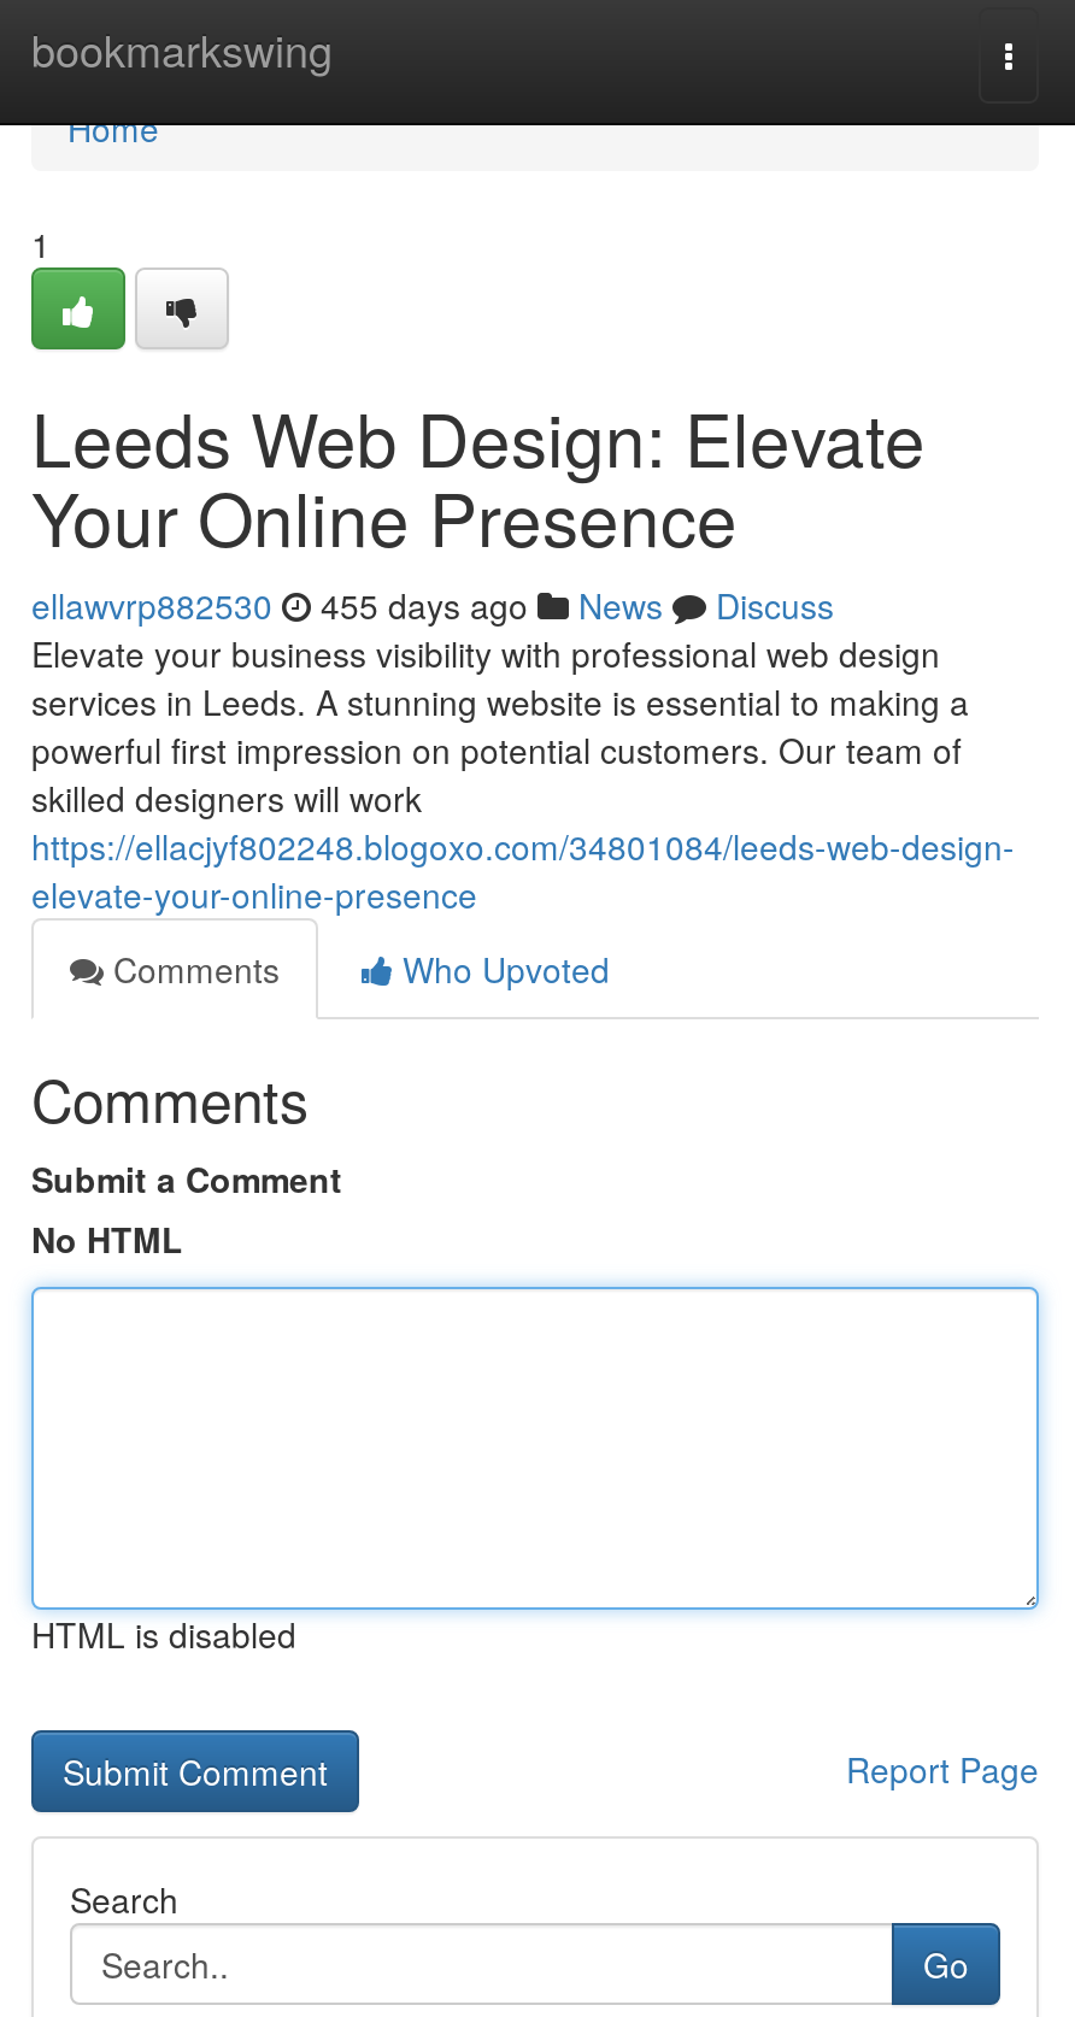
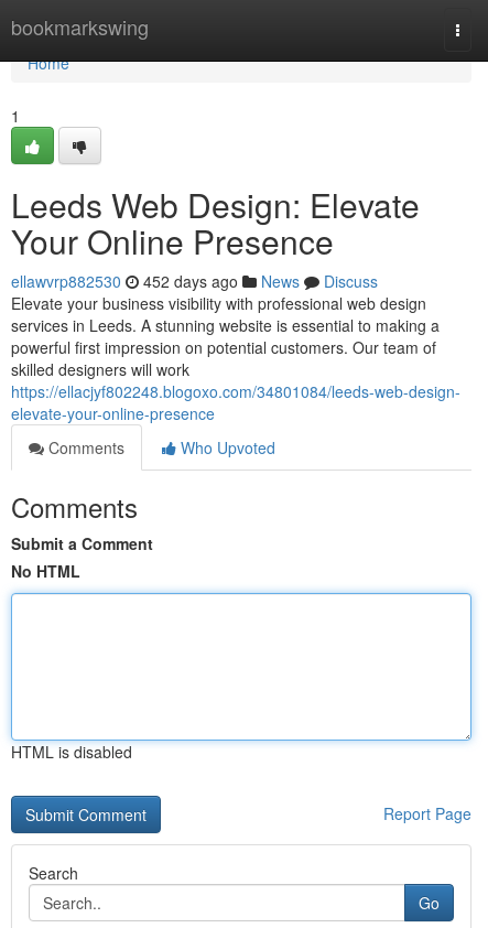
- ellawvrp882530 455 days ago News Discuss
+ ellawvrp882530 452 days ago News Discuss
